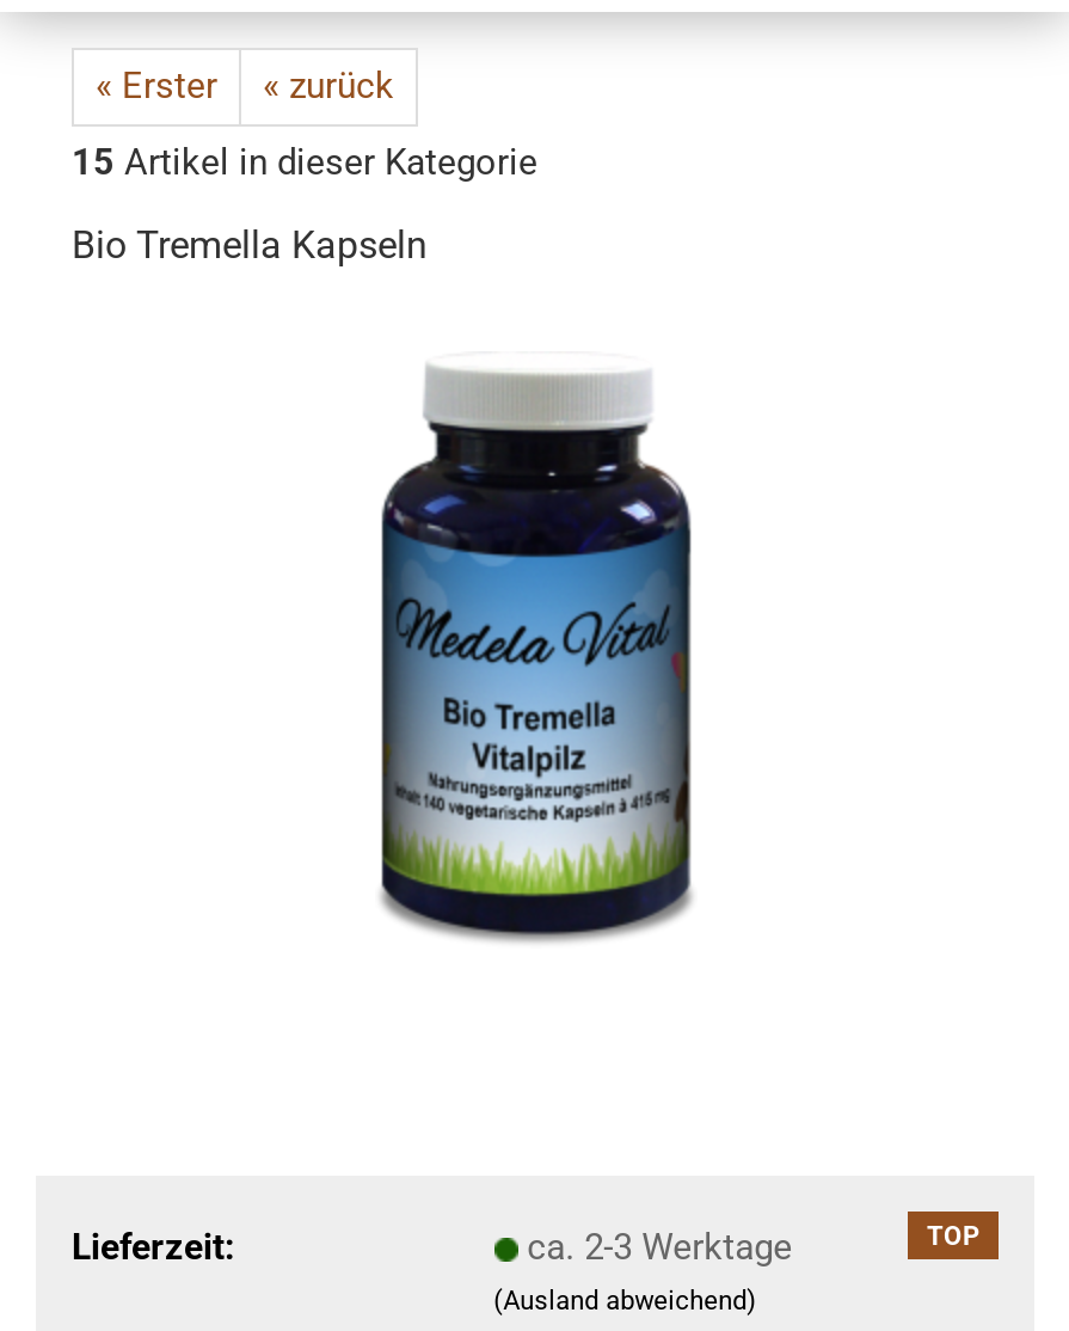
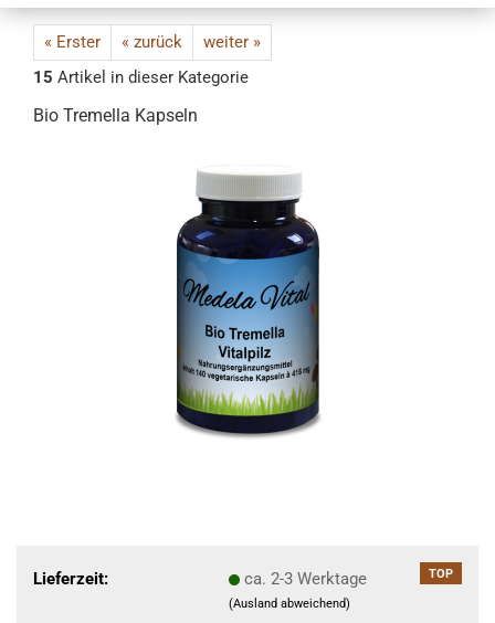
+ weiter »
